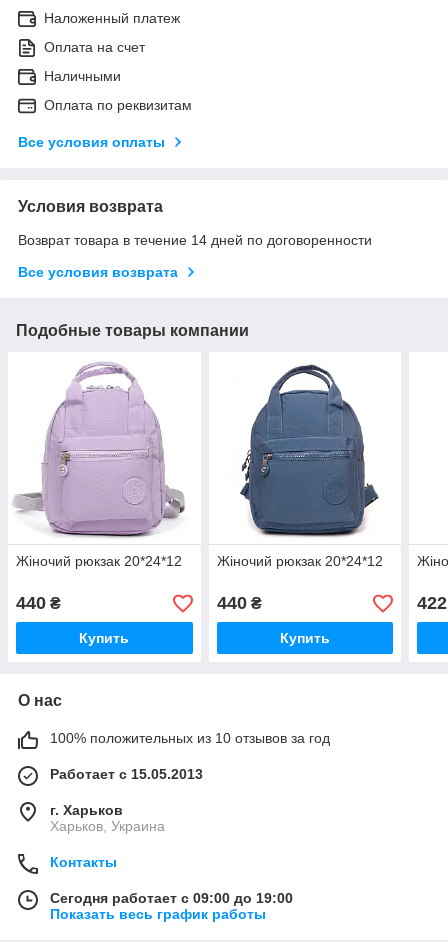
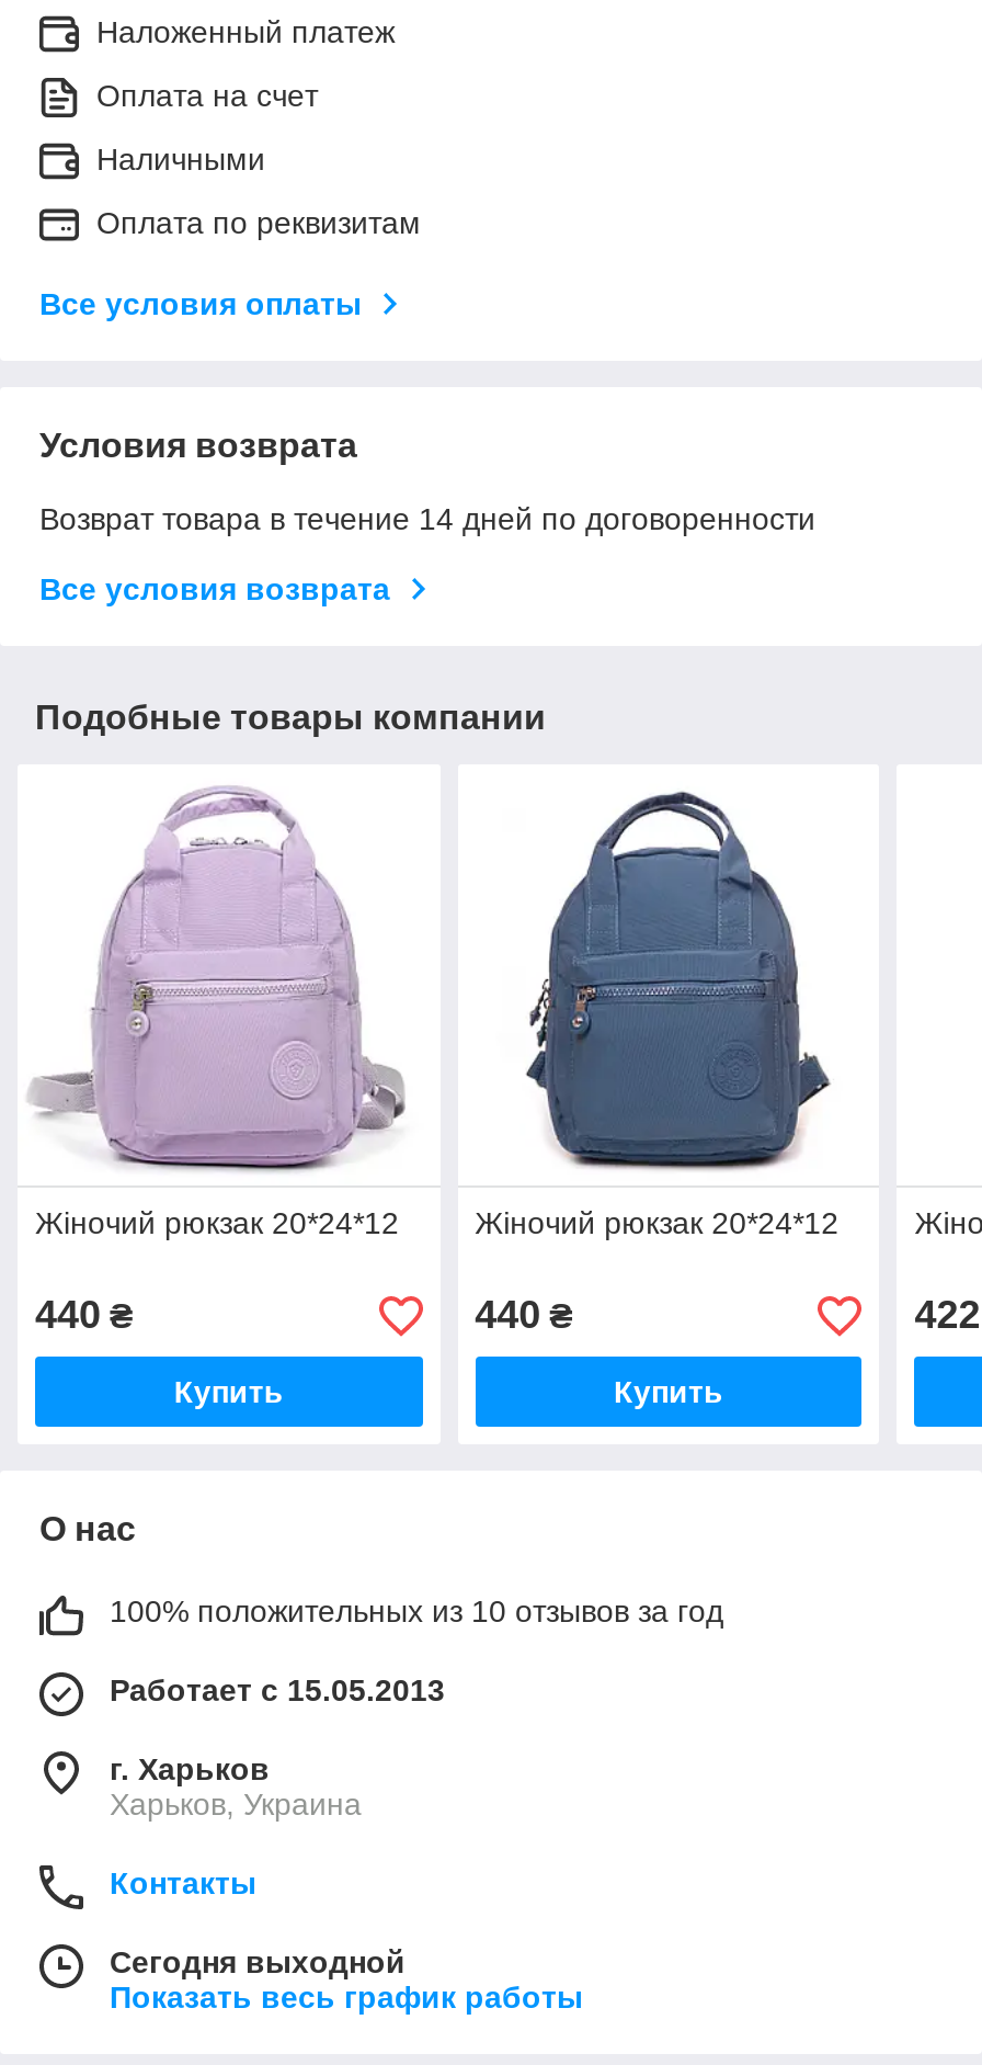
- Сегодня работает с 09:00 до 19:00
+ Сегодня выходной
